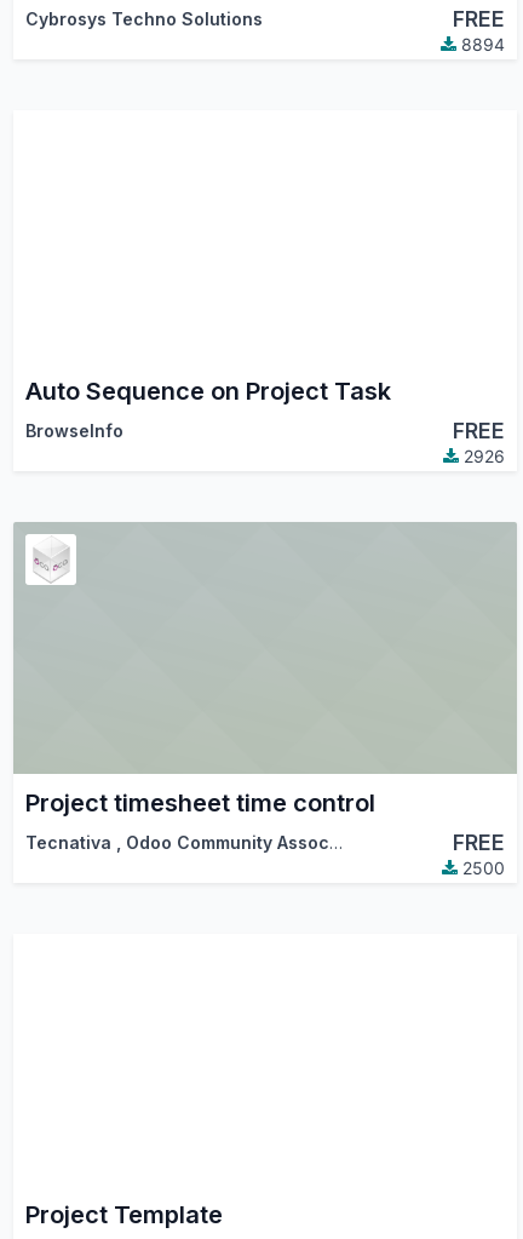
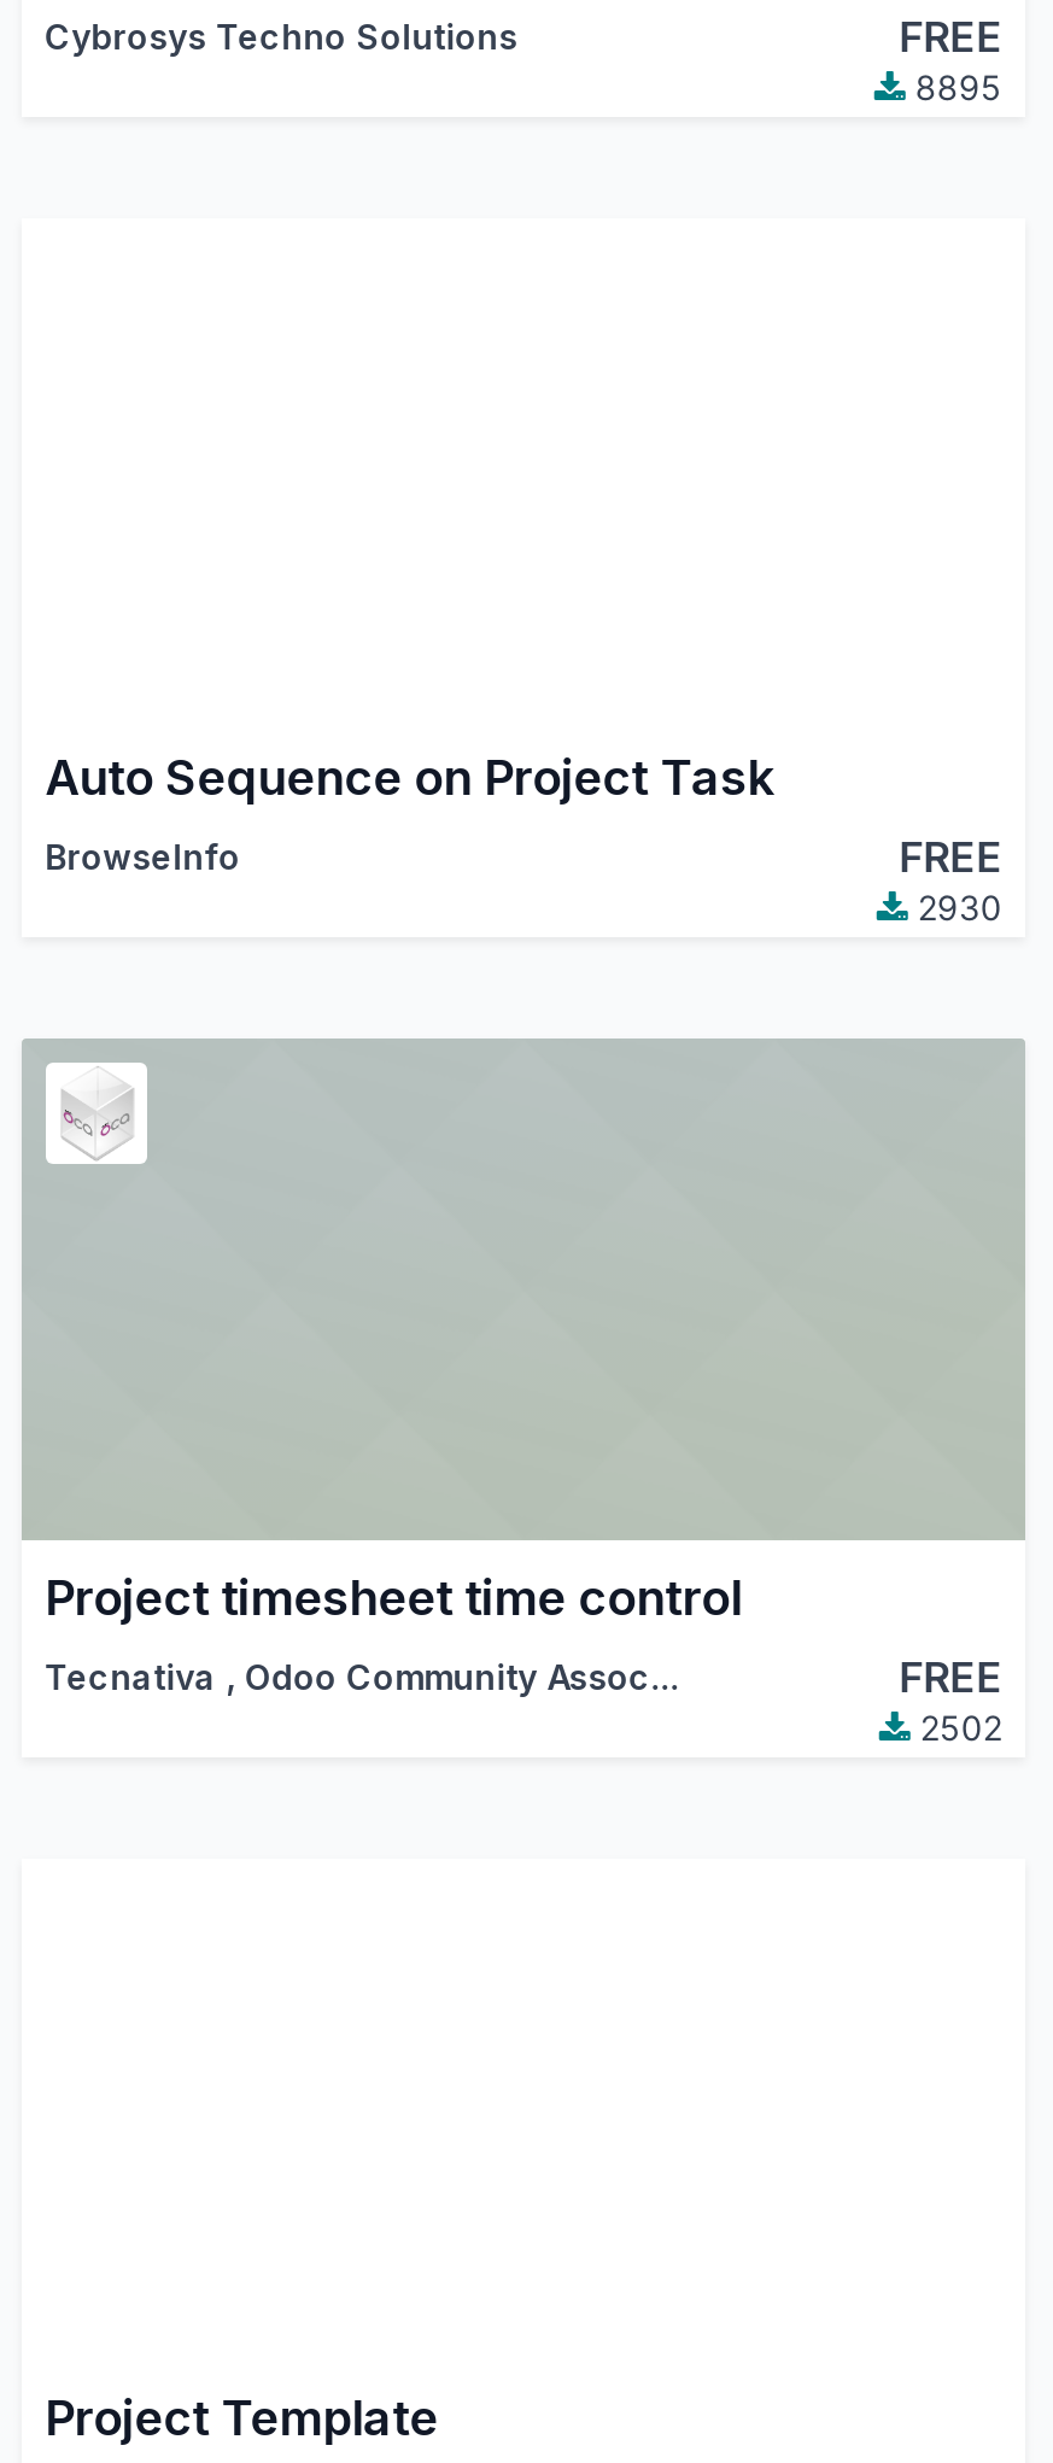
- 8894
+ 8895

- 2926
+ 2930

- 2500
+ 2502
